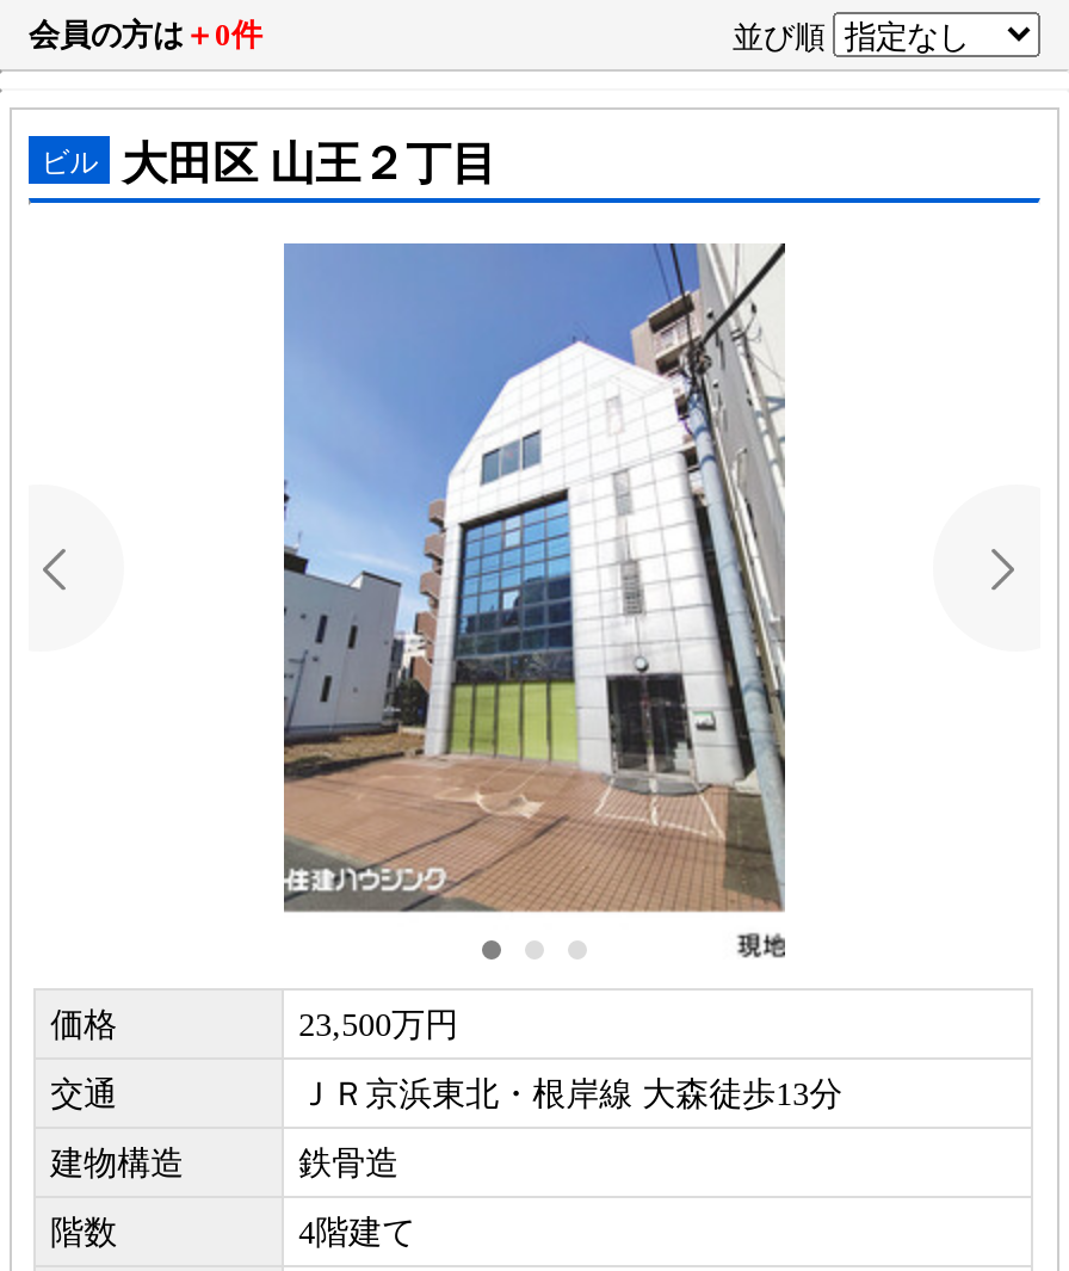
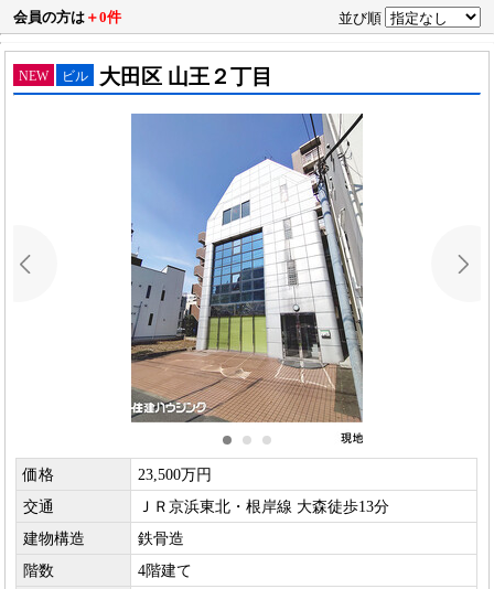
+ NEW
